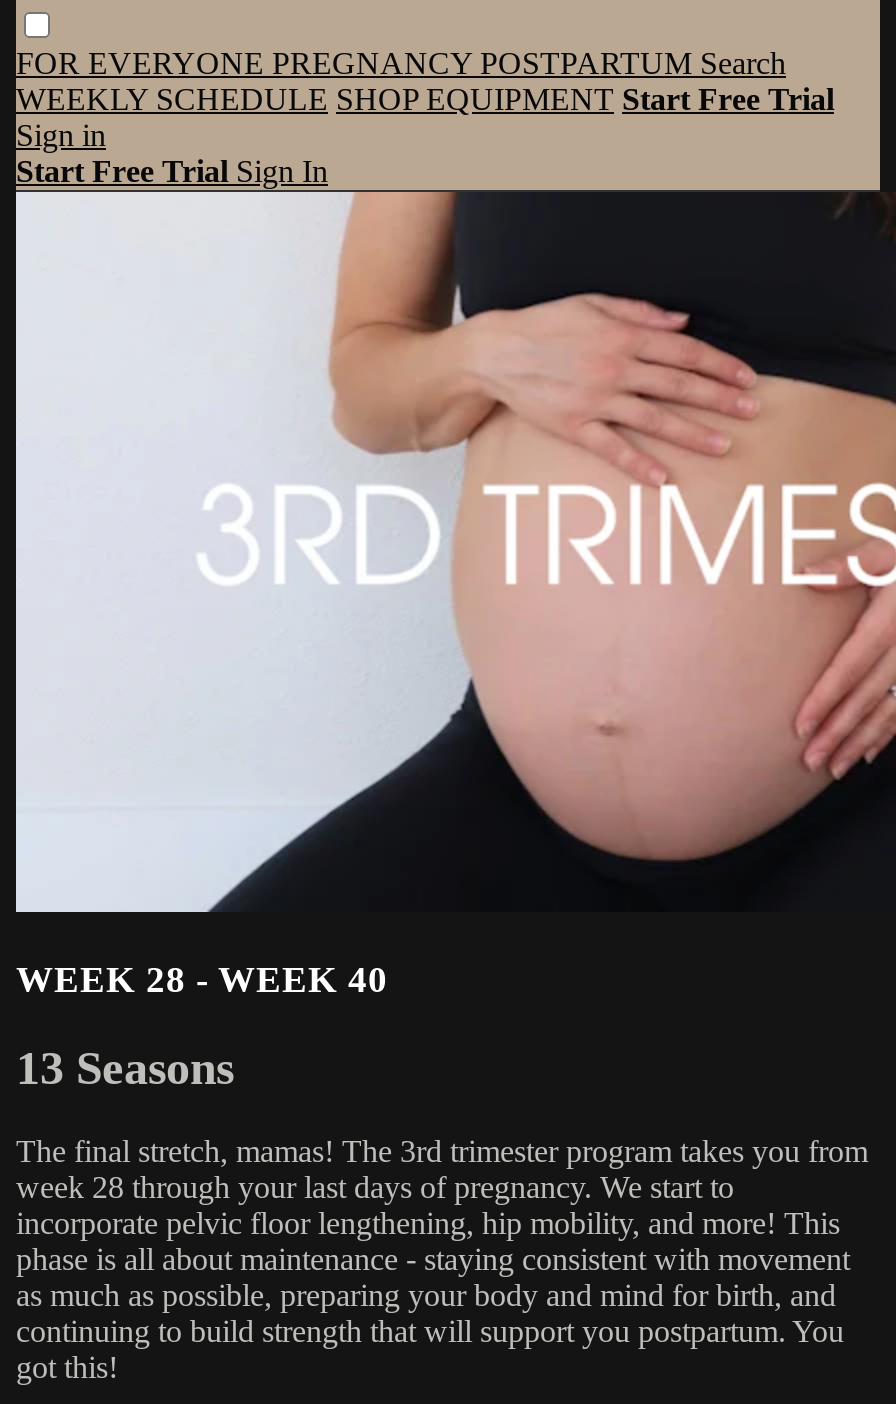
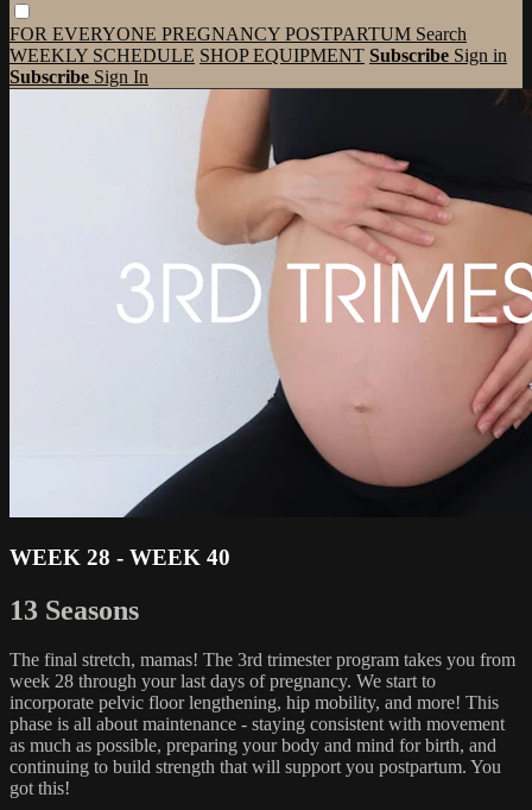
- WEEKLY SCHEDULE SHOP EQUIPMENT Start Free Trial
- Sign in
- Start Free Trial Sign In
+ WEEKLY SCHEDULE SHOP EQUIPMENT Subscribe Sign in
+ Subscribe Sign In
